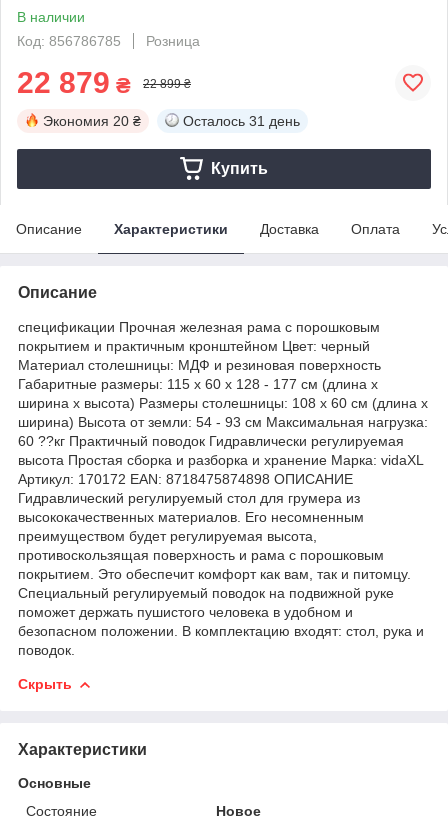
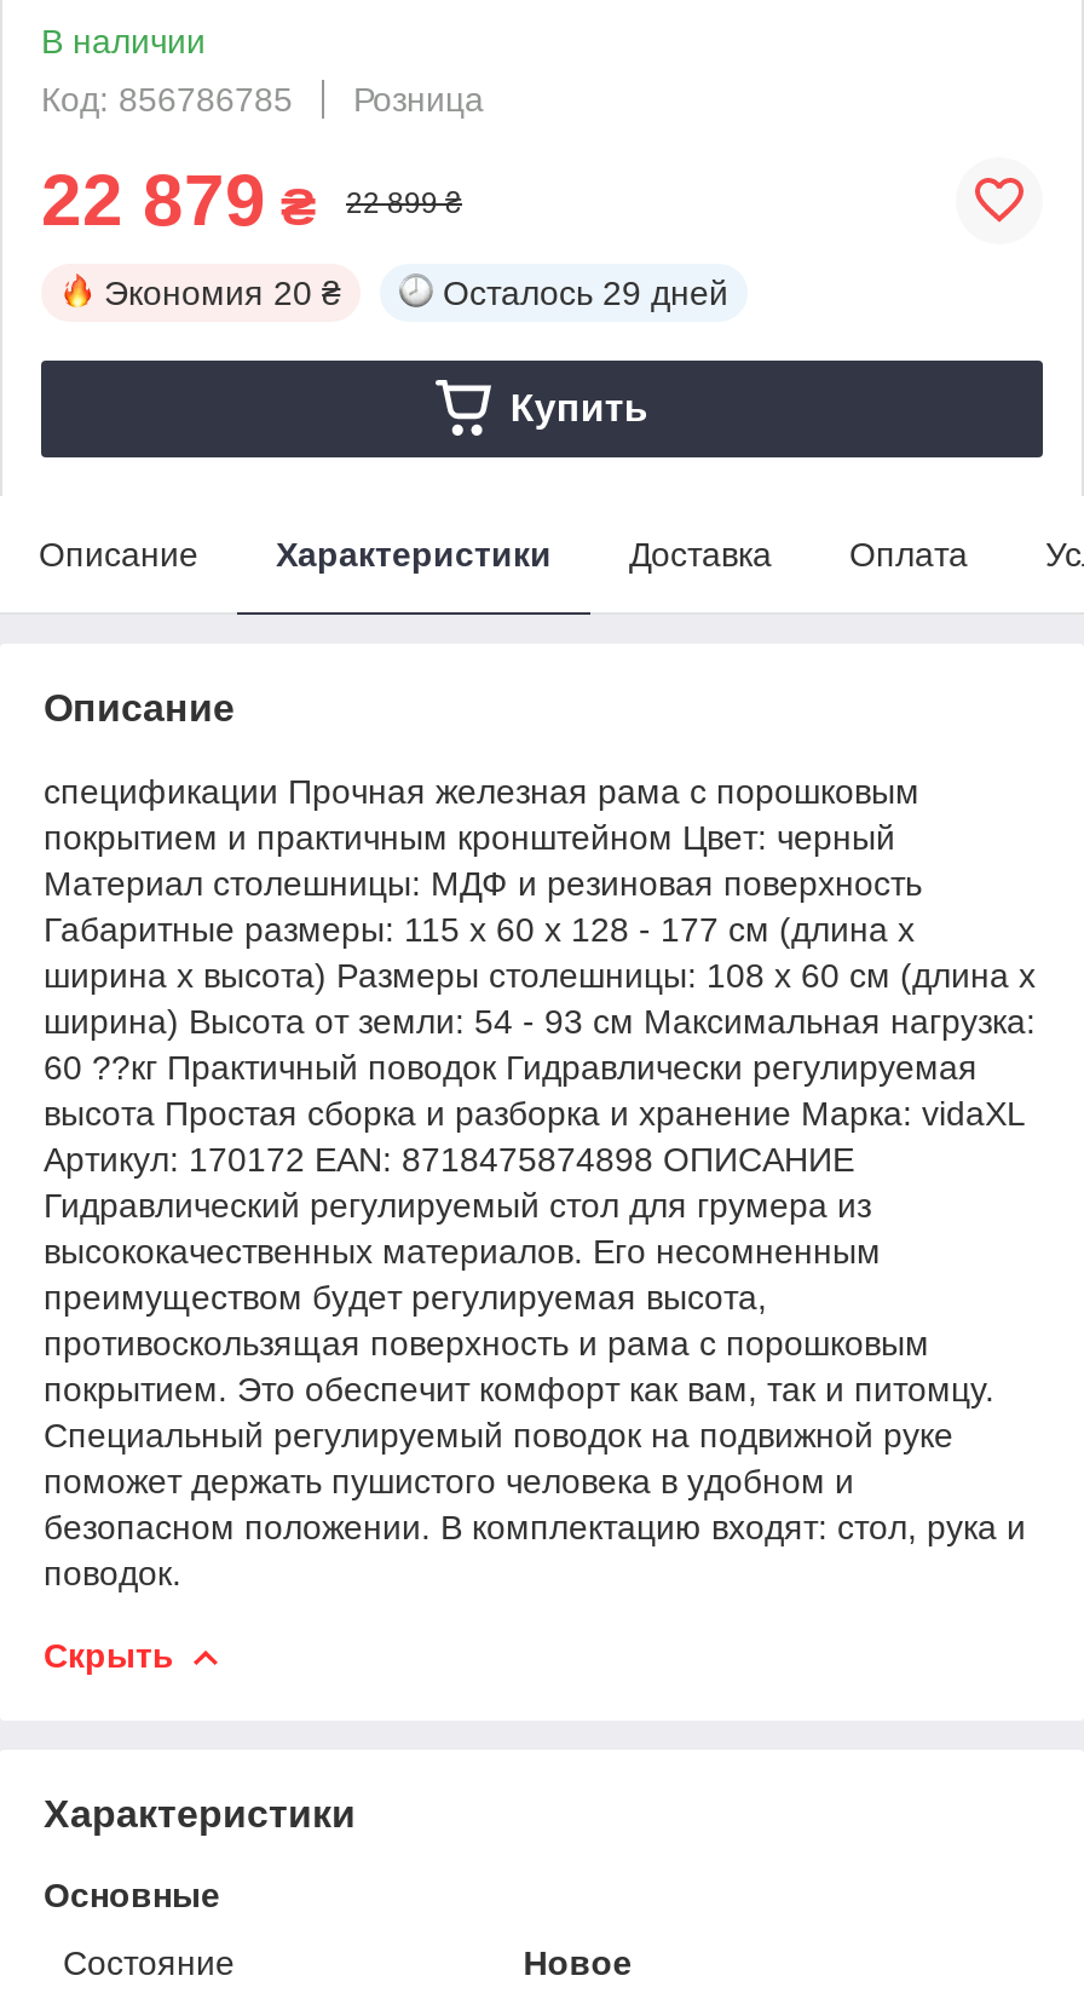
- Осталось 31 день
+ Осталось 29 дней
